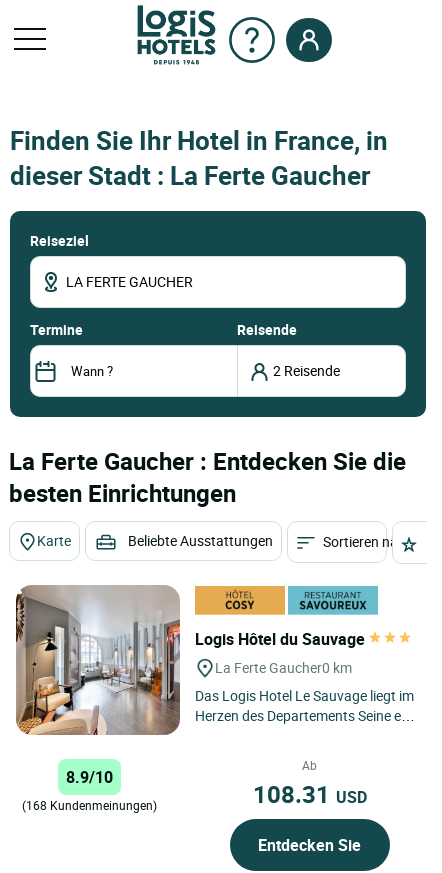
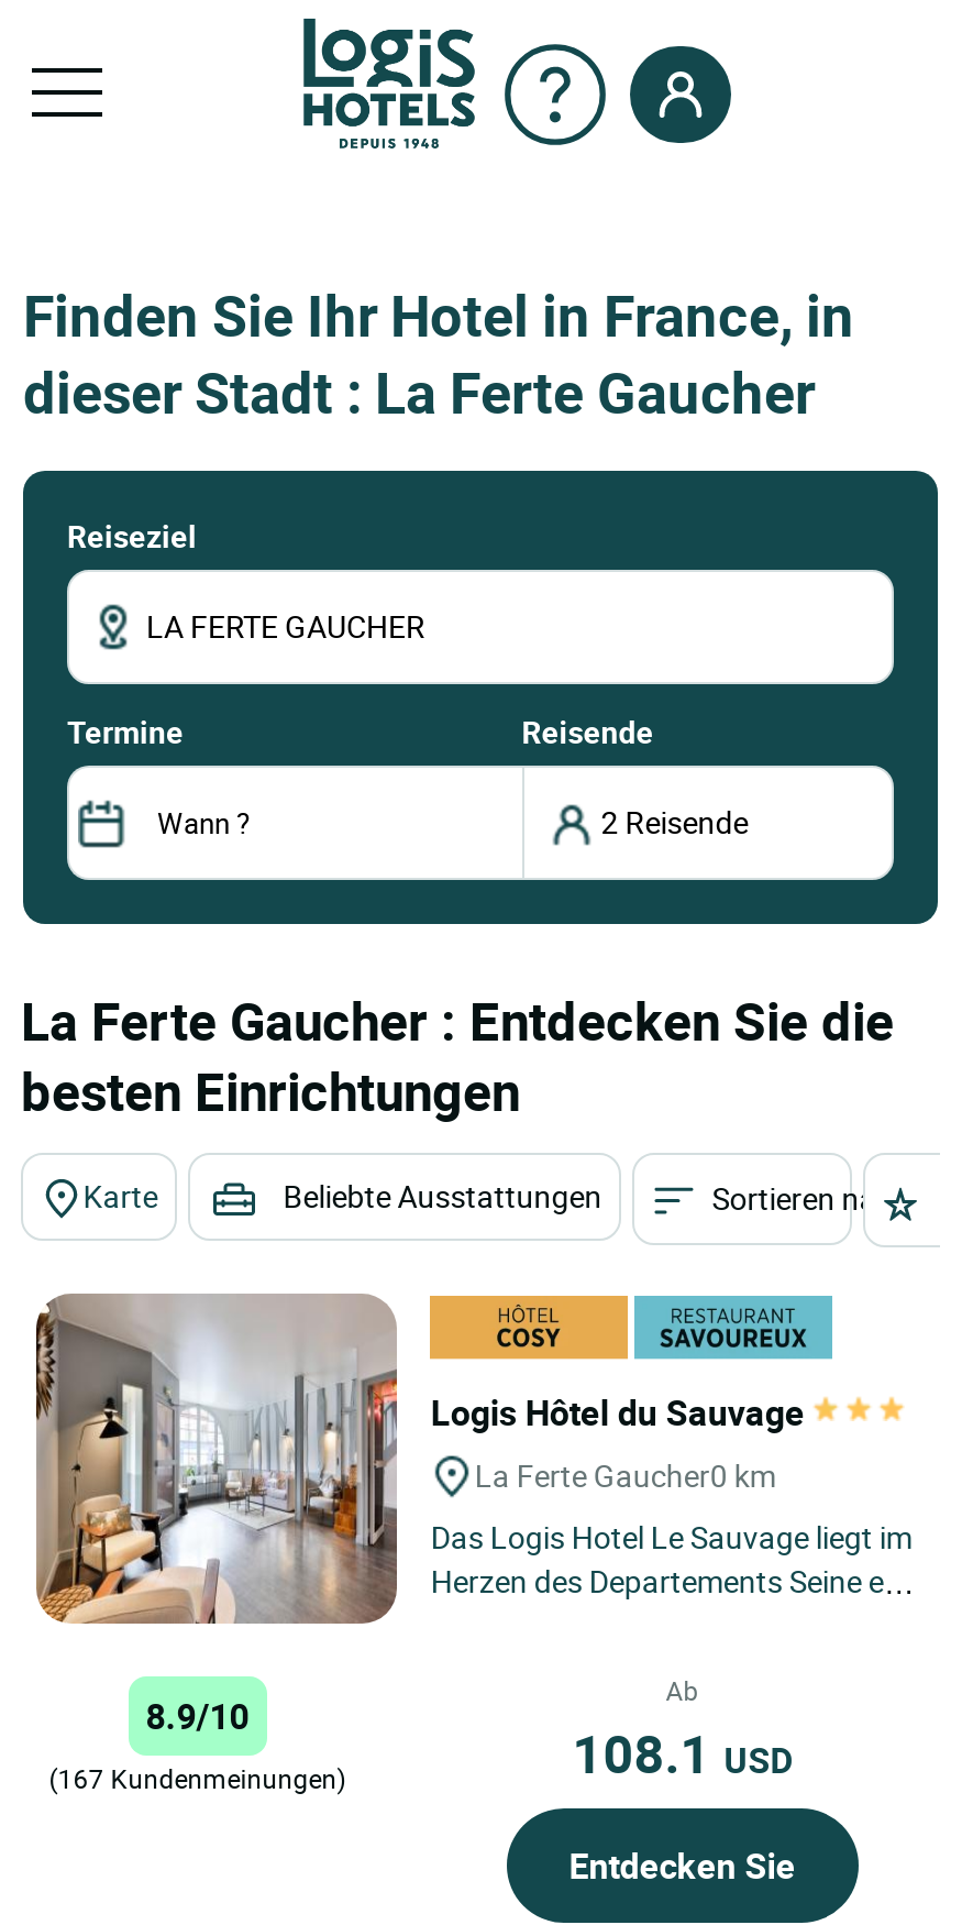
- 108.31 USD
+ 108.1 USD

- (168 Kundenmeinungen)
+ (167 Kundenmeinungen)
